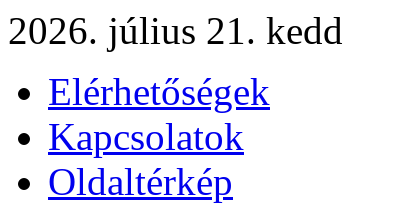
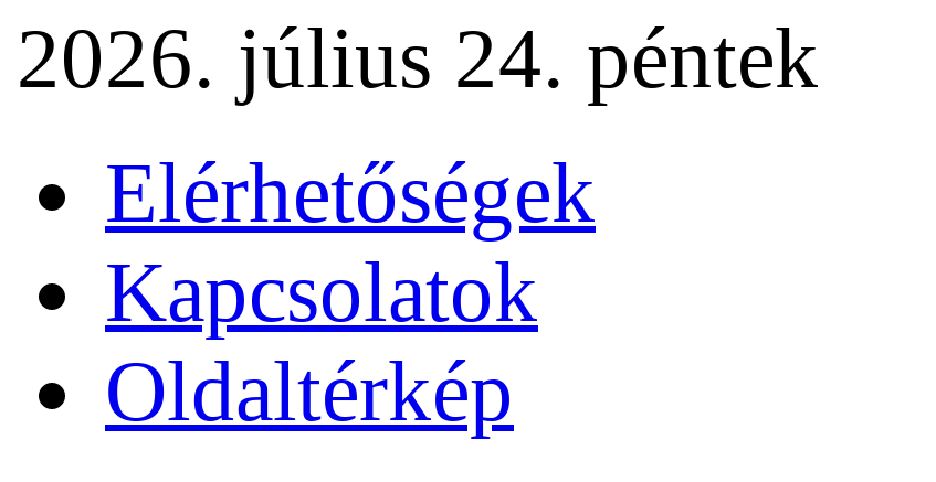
- 2026. július 21. kedd
+ 2026. július 24. péntek
